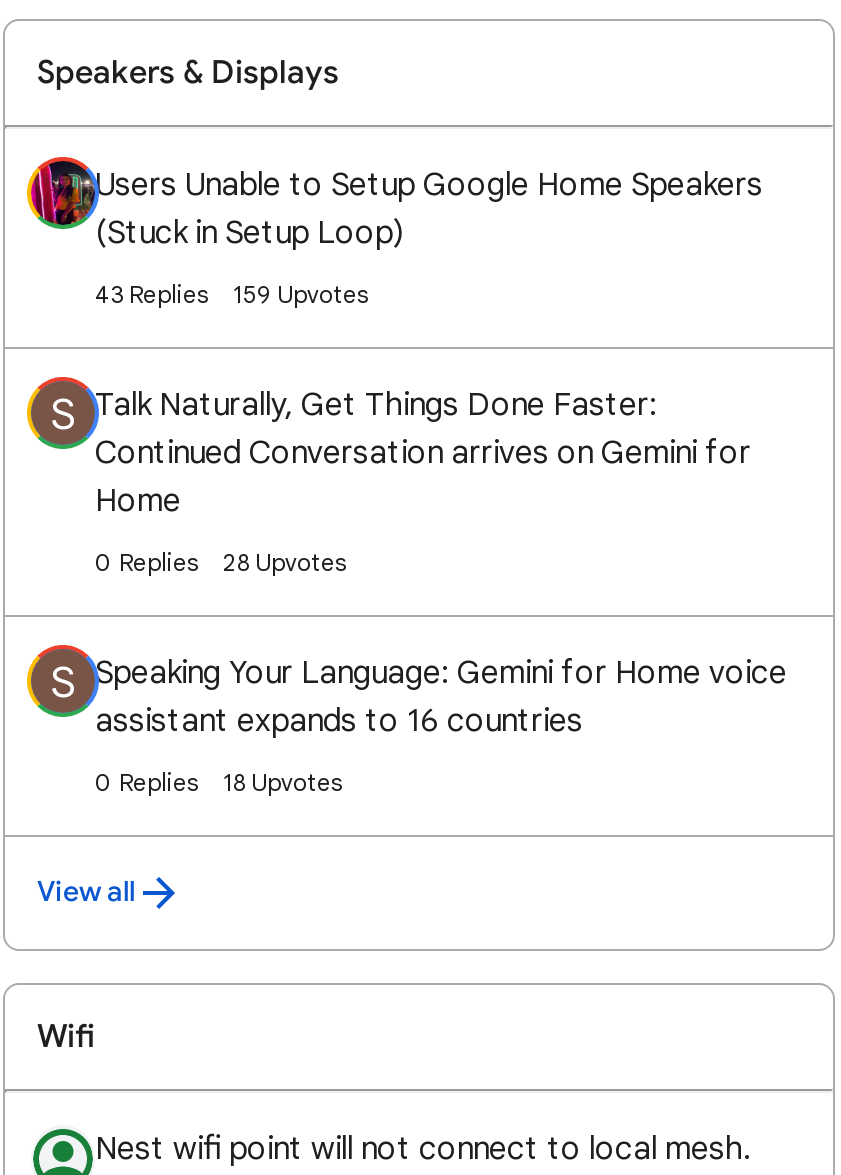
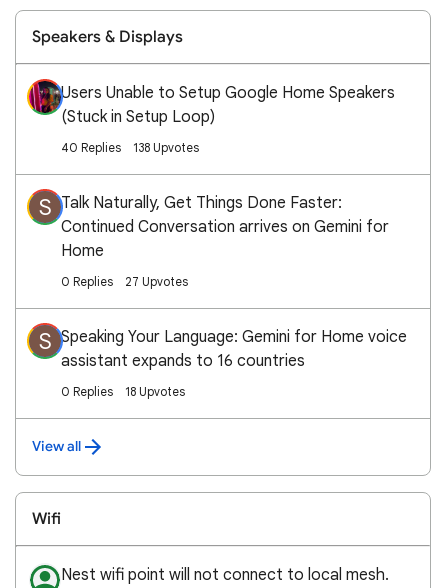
- 43 Replies
+ 40 Replies

- 159 Upvotes
+ 138 Upvotes

- 28 Upvotes
+ 27 Upvotes
